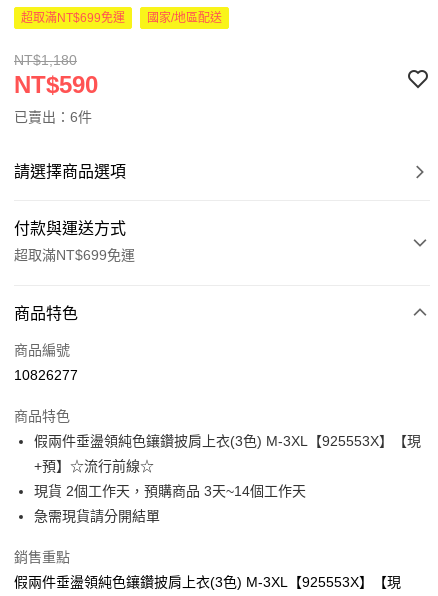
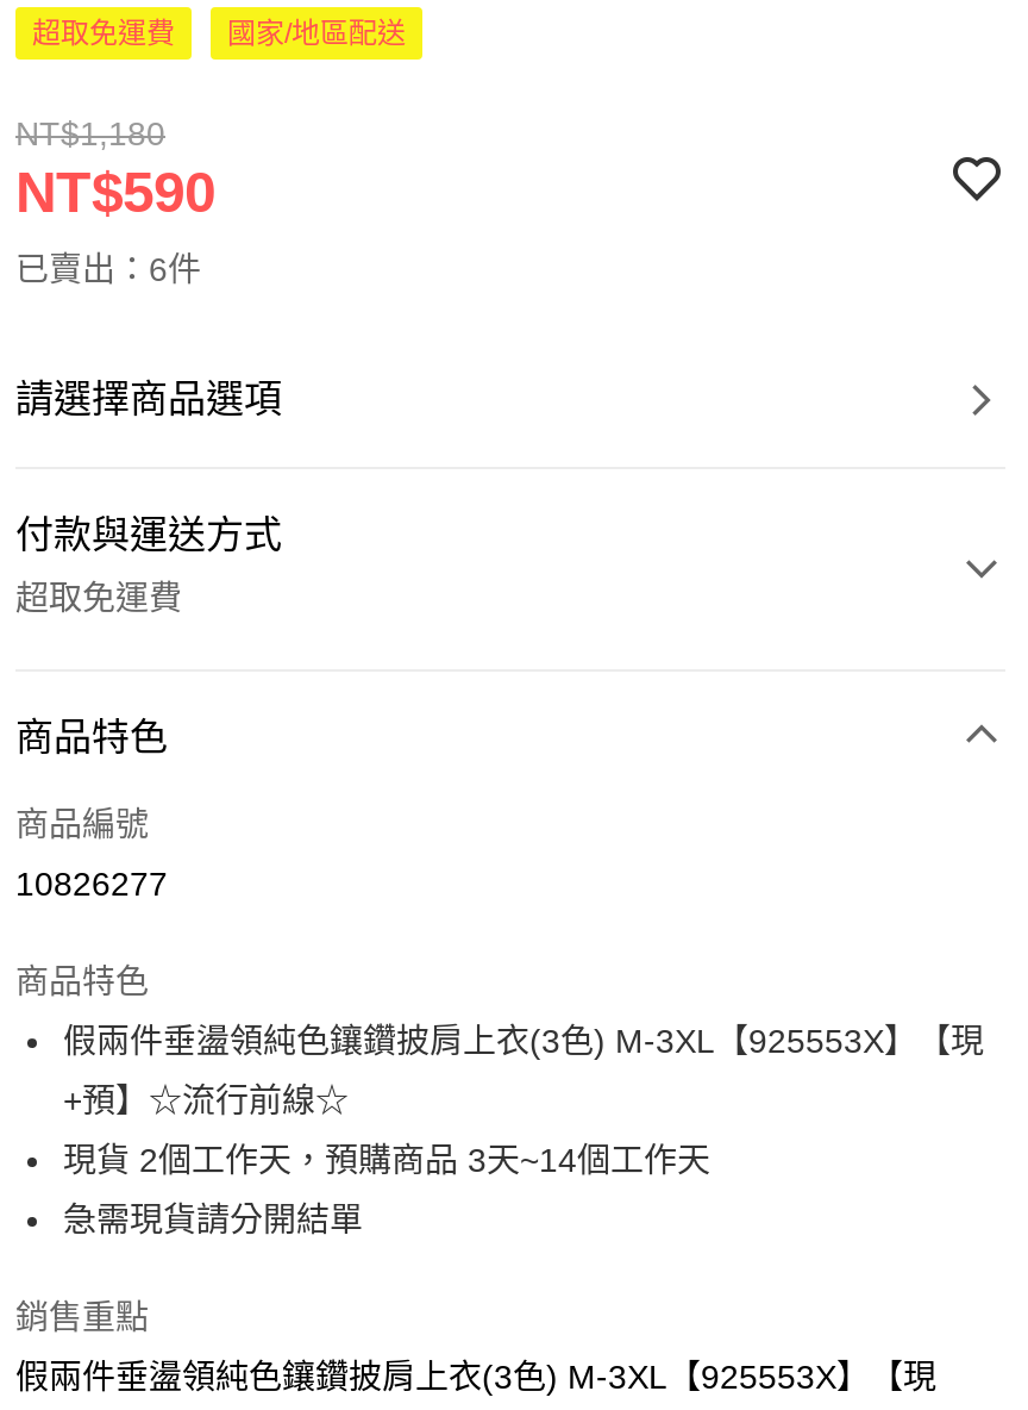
- 超取滿NT$699免運
+ 超取免運費

- 超取滿NT$699免運
+ 超取免運費
